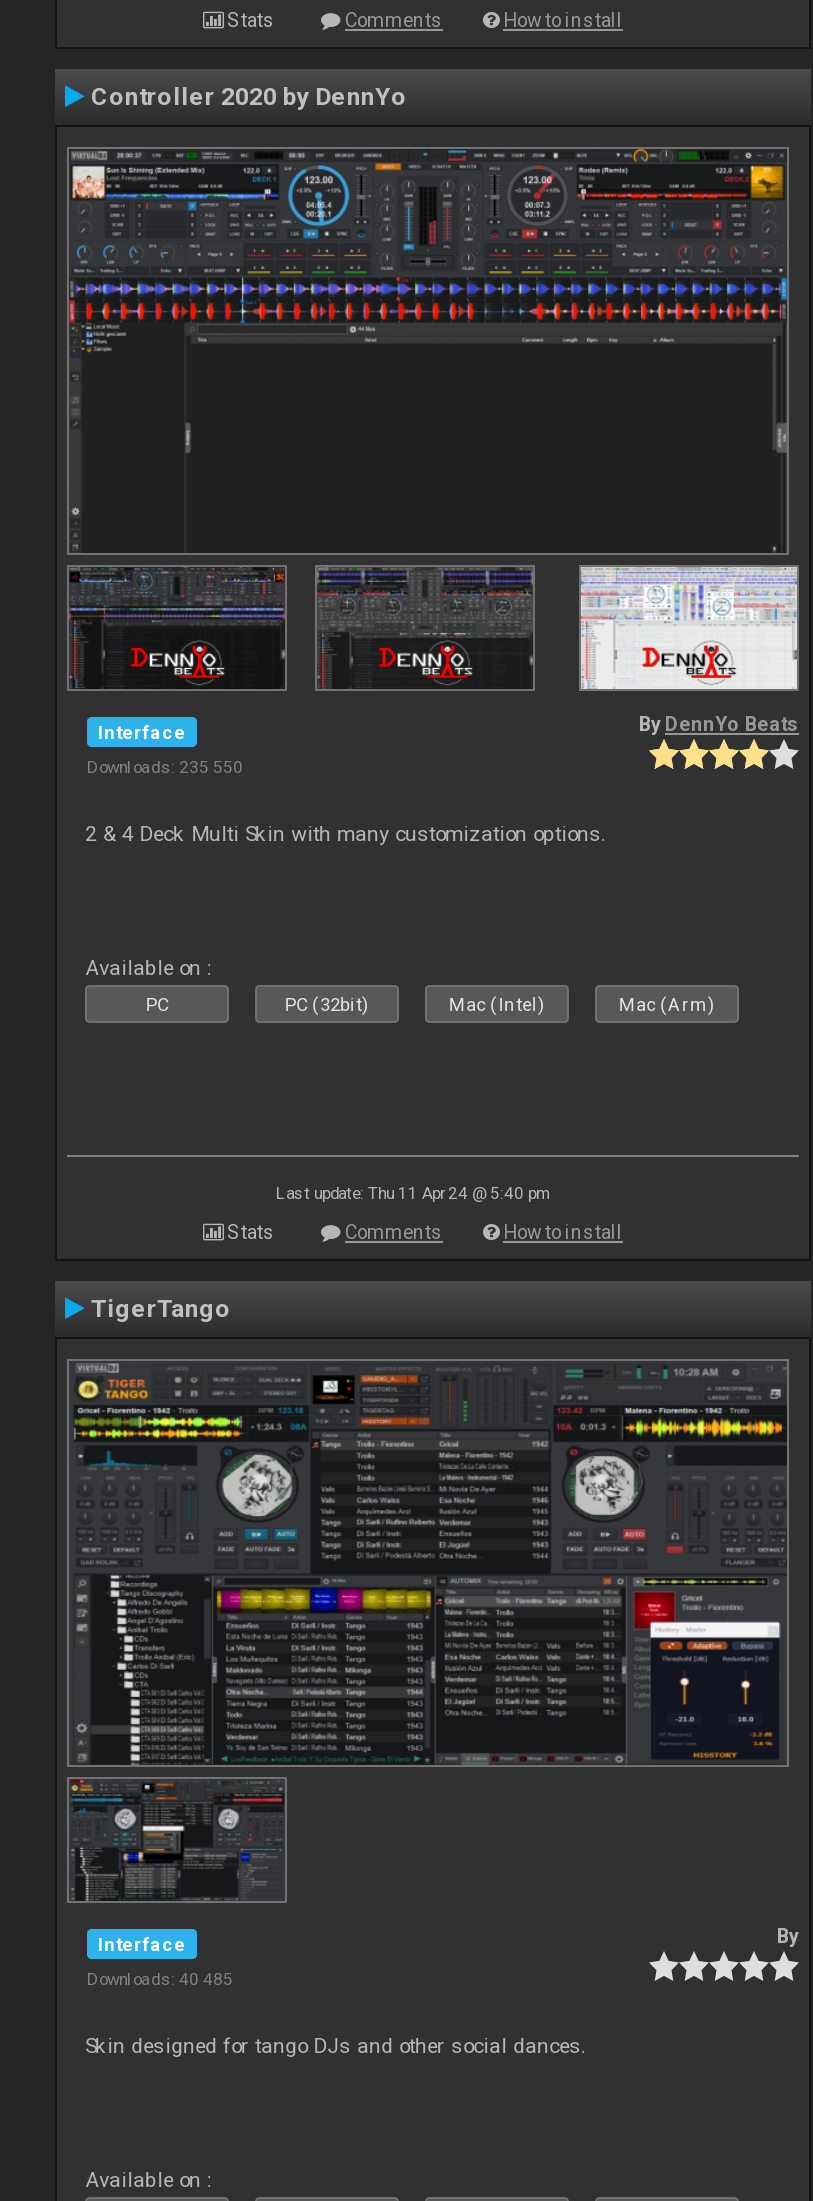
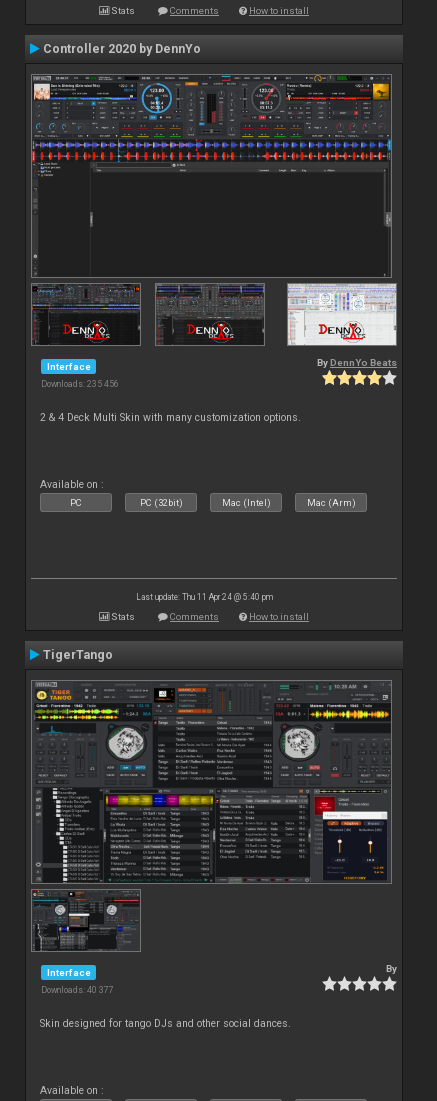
- Downloads: 235 550
+ Downloads: 235 456

- Downloads: 40 485
+ Downloads: 40 377
